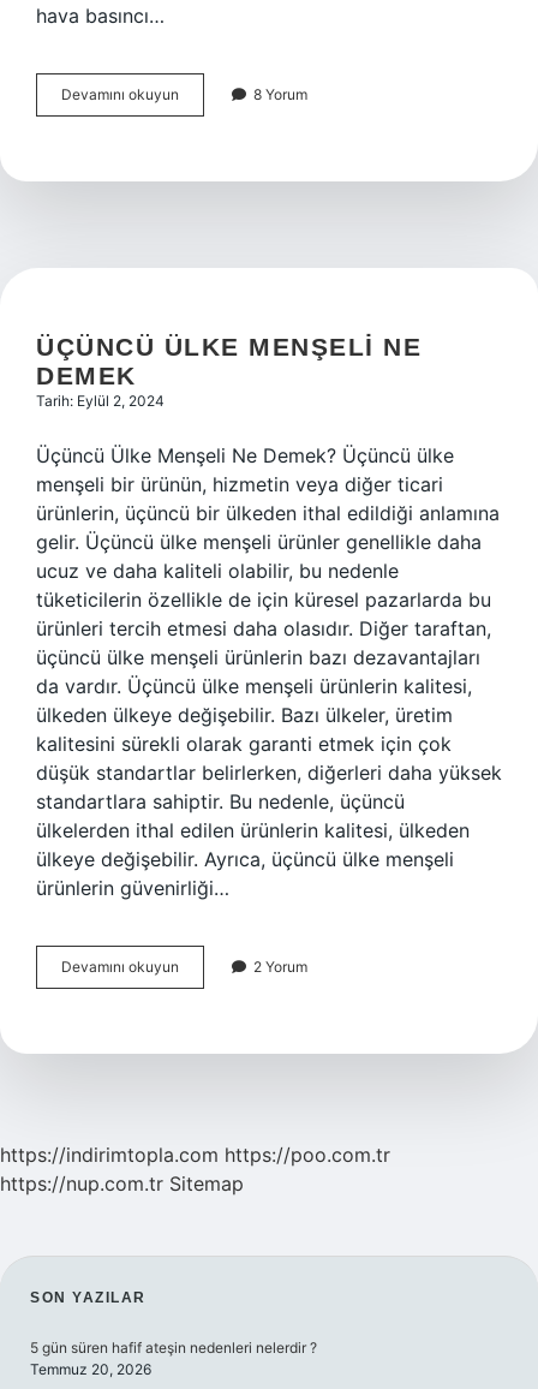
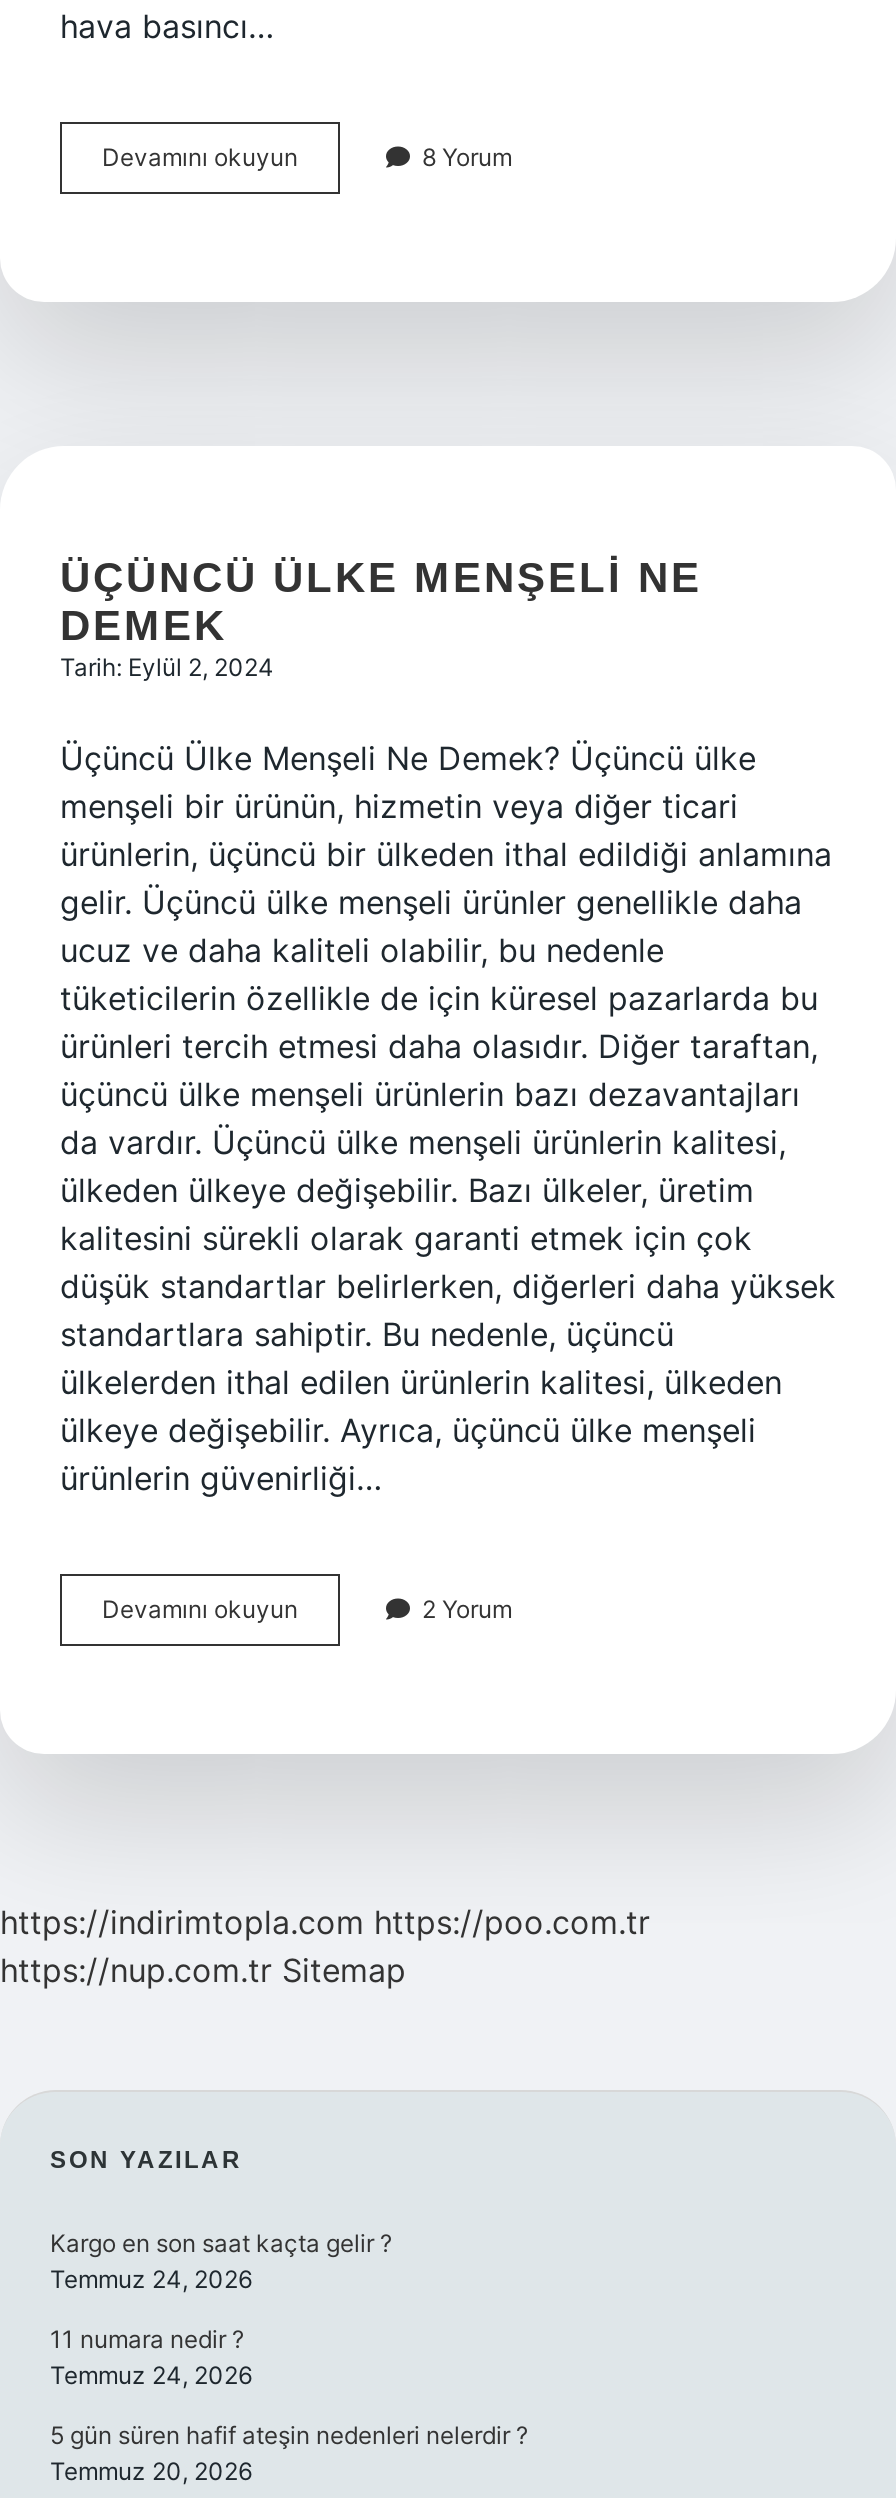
+ Kargo en son saat kaçta gelir ?
+ Temmuz 24, 2026
+ 11 numara nedir ?
+ Temmuz 24, 2026
